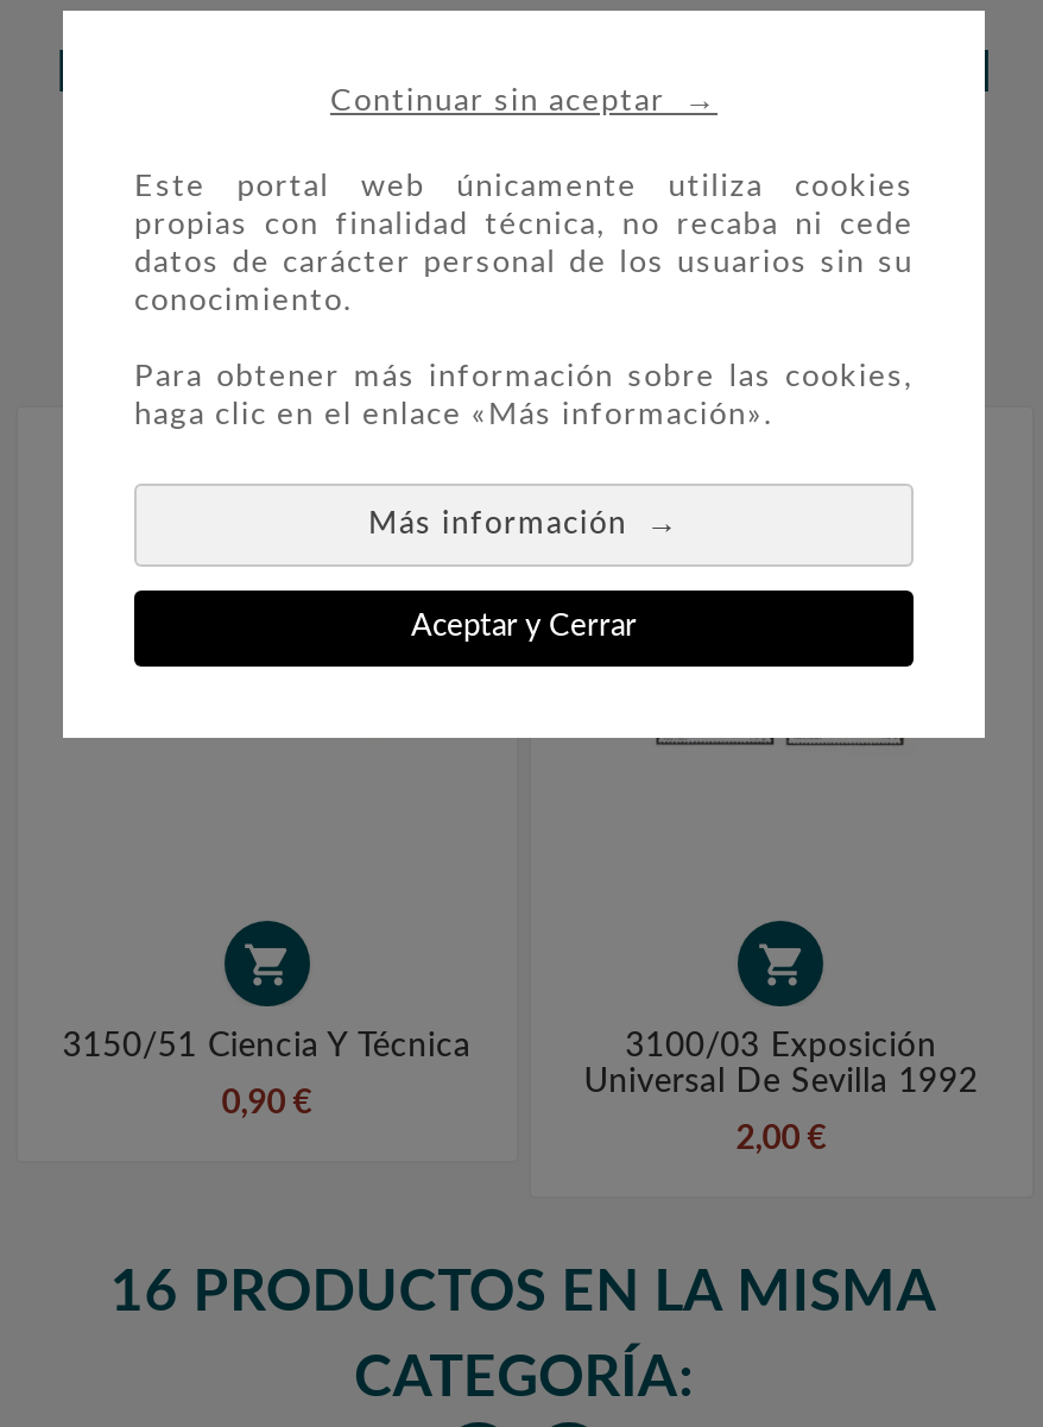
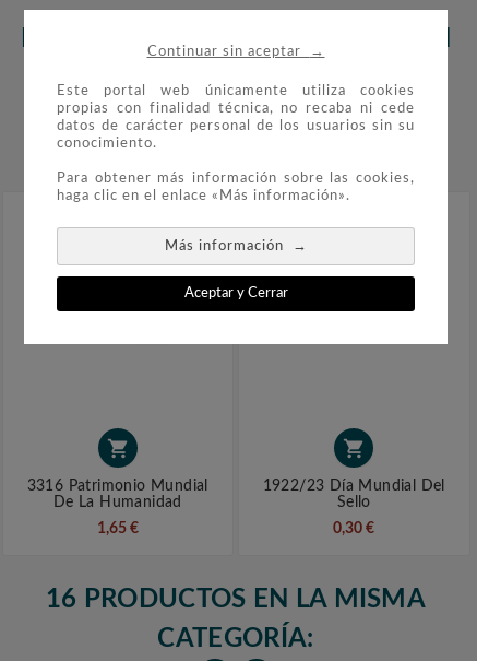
- 3150/51 Ciencia Y Técnica
+ 3316 Patrimonio Mundial
+ De La Humanidad

- 3100/03 Exposición
- Universal De Sevilla 1992
+ 1922/23 Día Mundial Del
+ Sello

- 0,90 €
+ 1,65 €

- 2,00 €
+ 0,30 €
